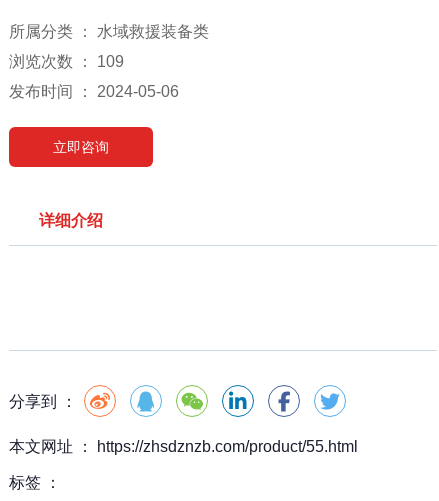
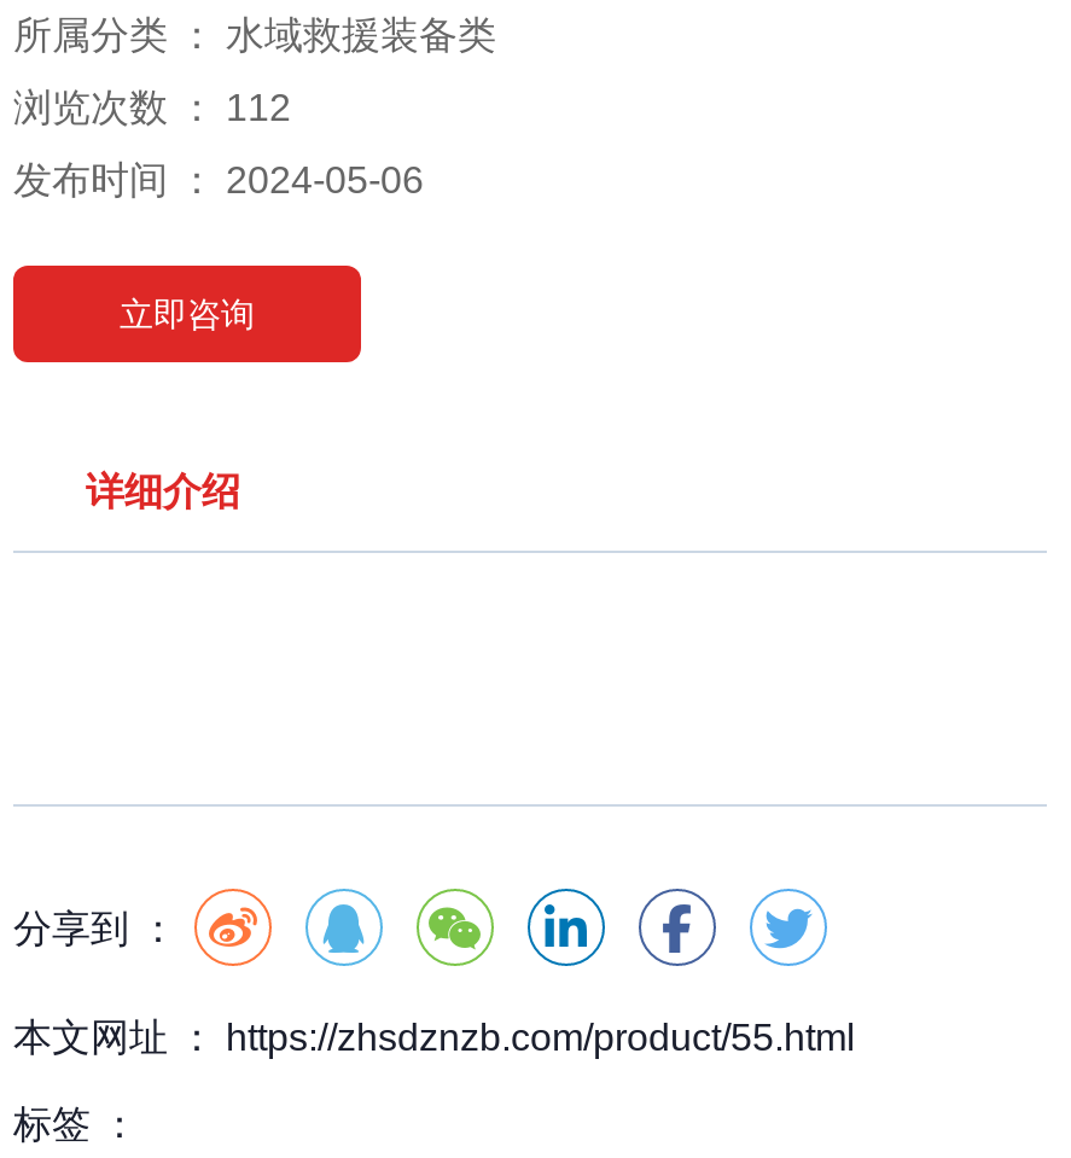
- 浏览次数 ：109
+ 浏览次数 ：112
